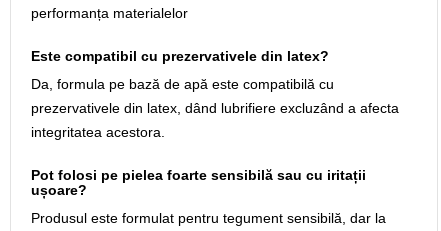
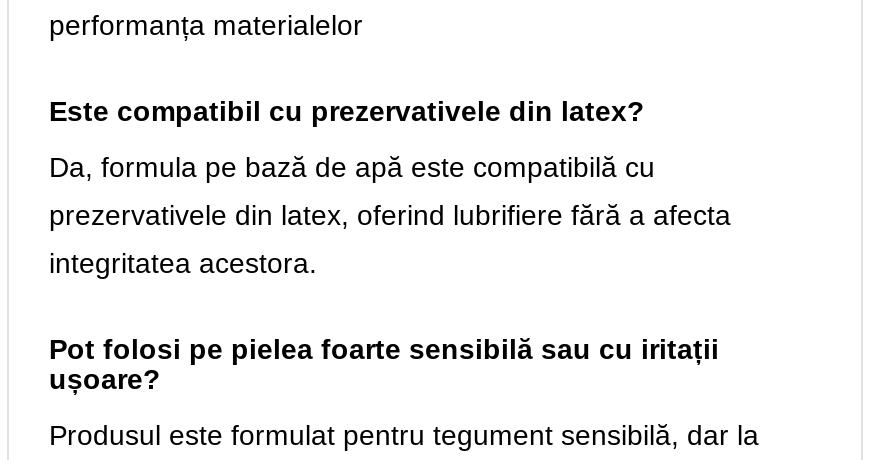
- prezervativele din latex, dând lubrifiere excluzând a afecta
+ prezervativele din latex, oferind lubrifiere fără a afecta
